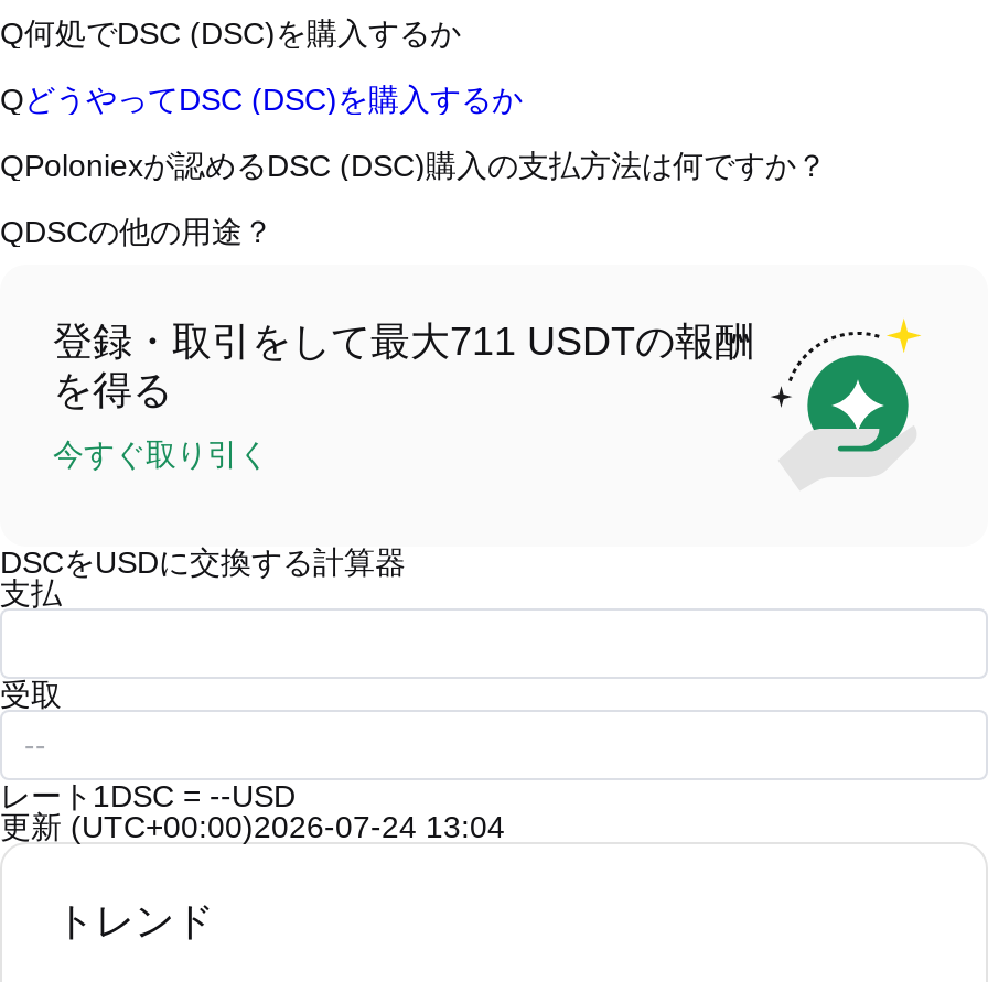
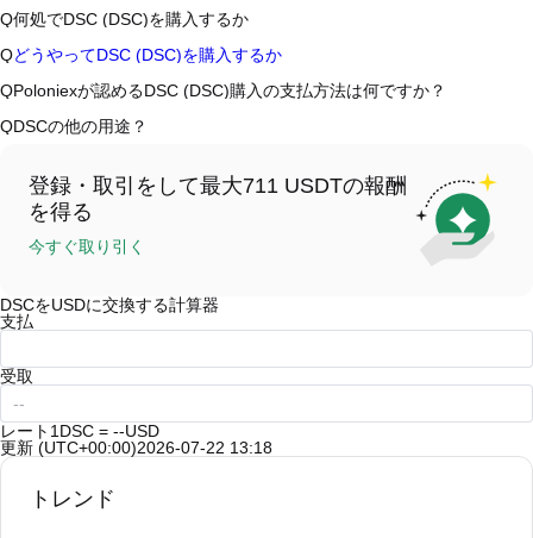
- 更新 (UTC+00:00)2026-07-24 13:04
+ 更新 (UTC+00:00)2026-07-22 13:18
